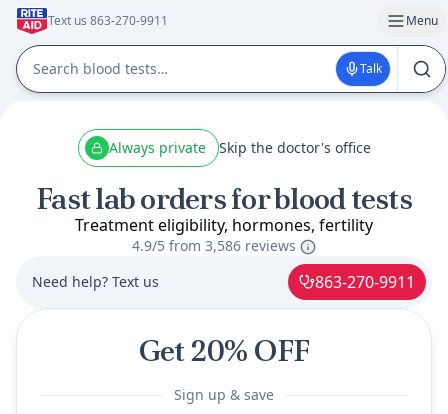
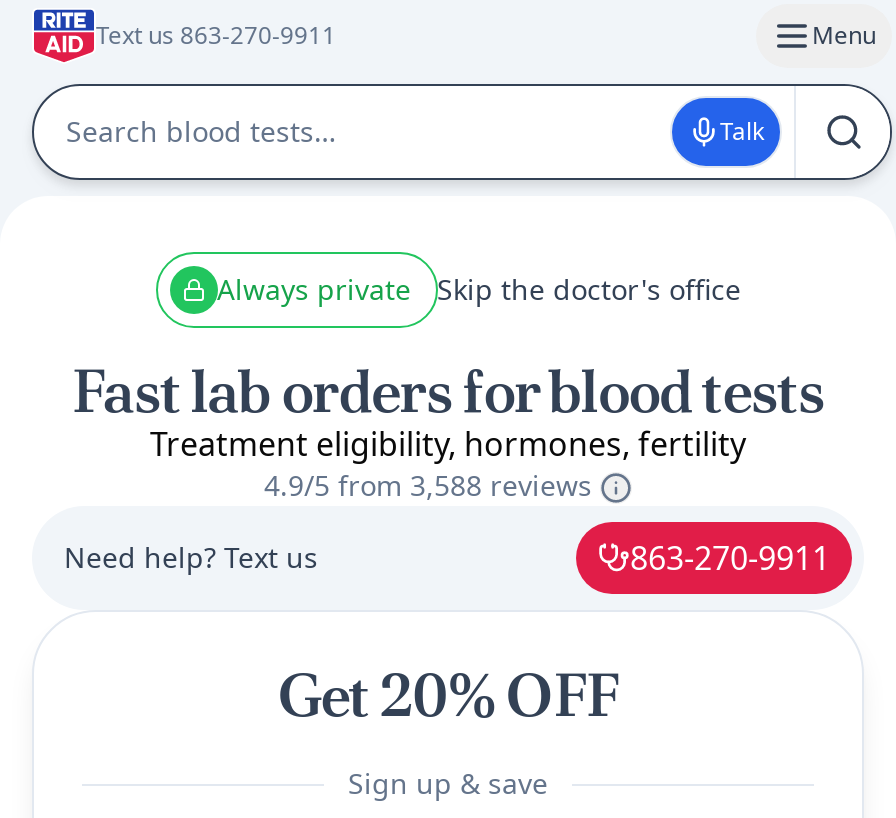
- 4.9/5 from 3,586 reviews
+ 4.9/5 from 3,588 reviews
